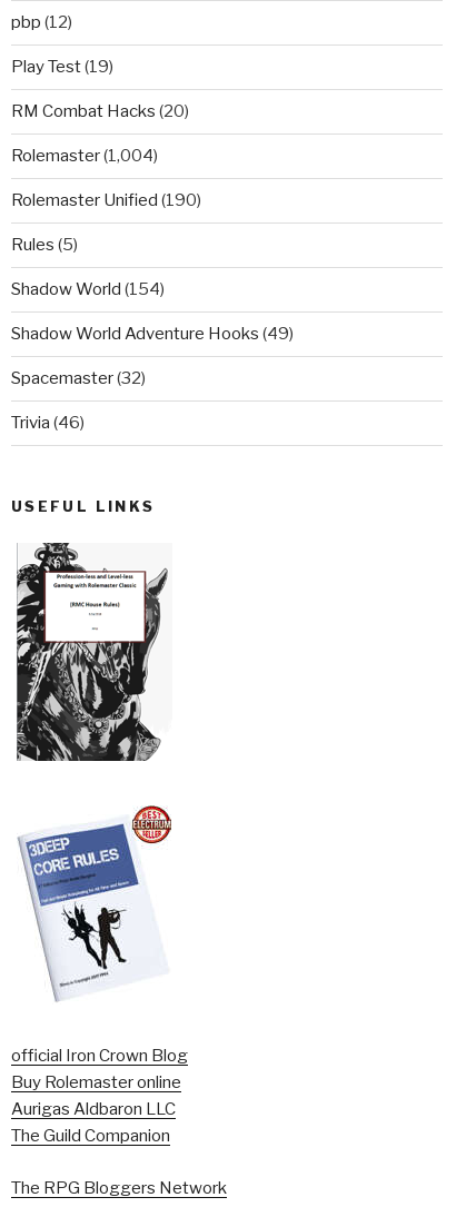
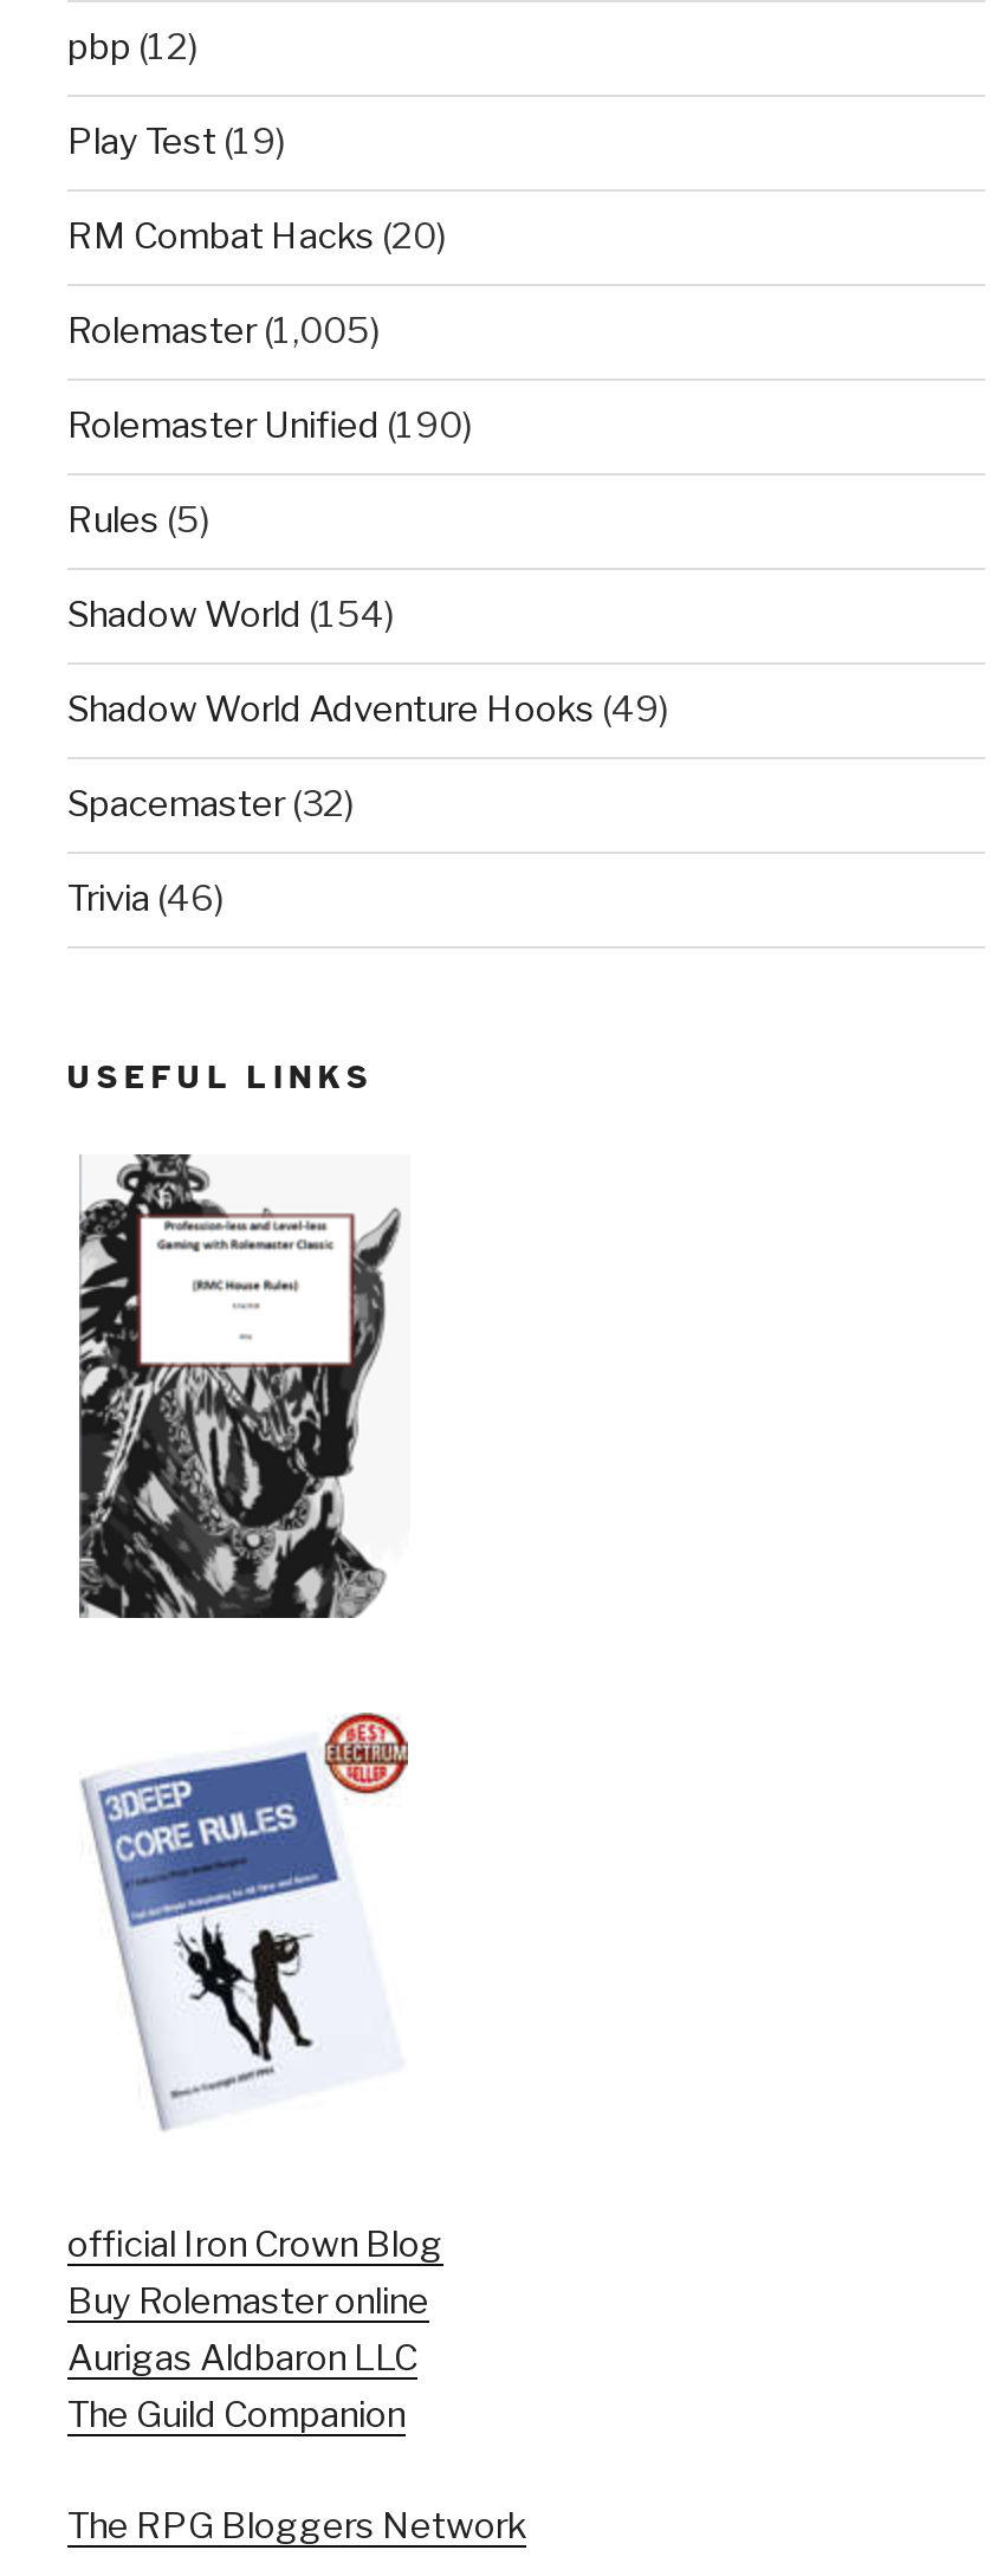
- Rolemaster (1,004)
+ Rolemaster (1,005)
